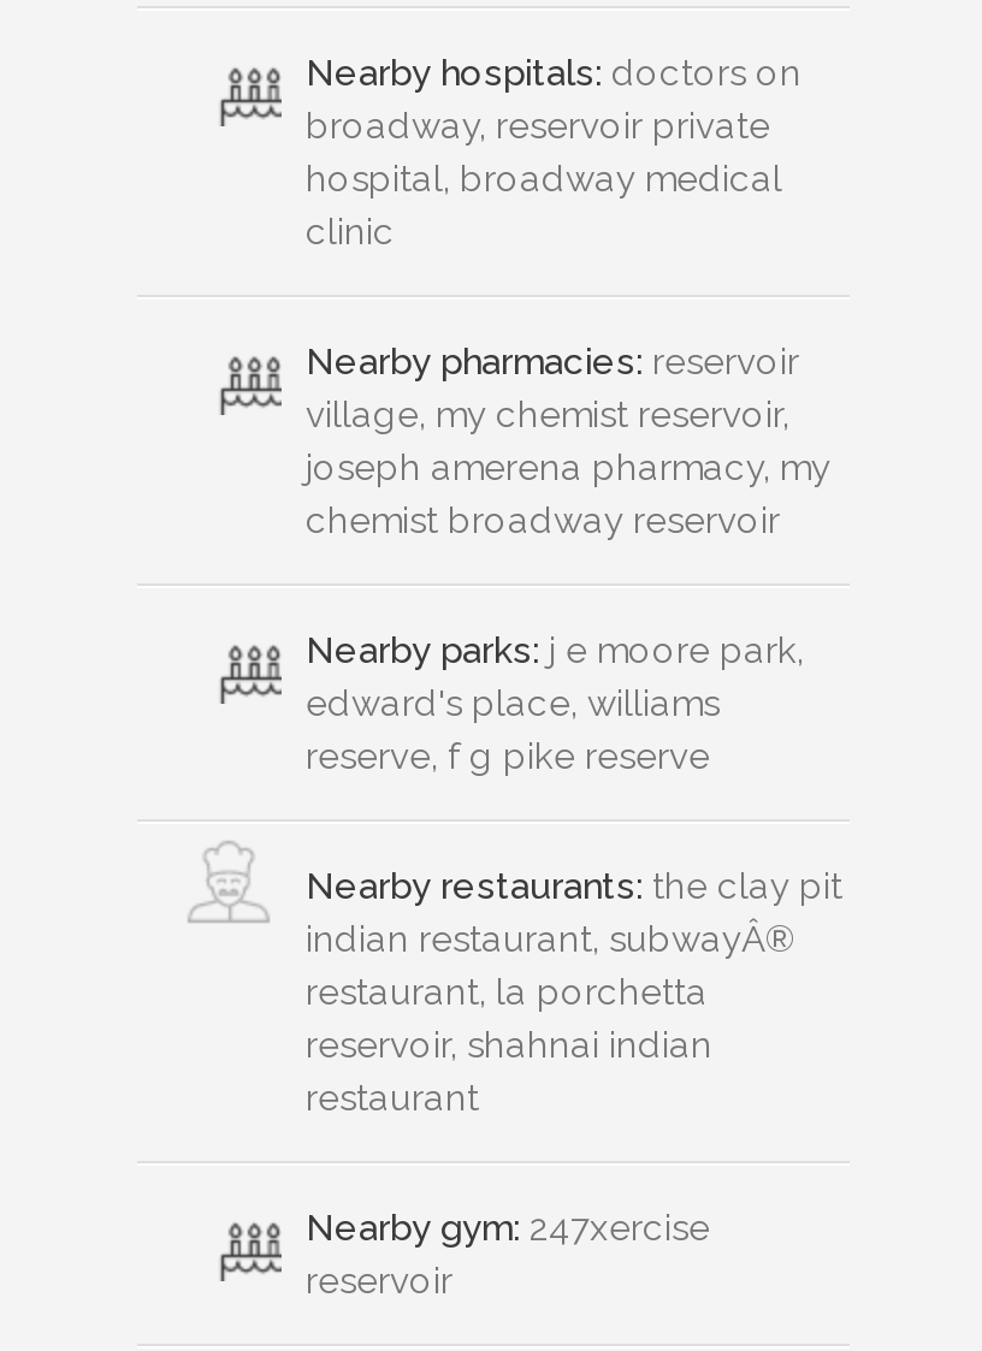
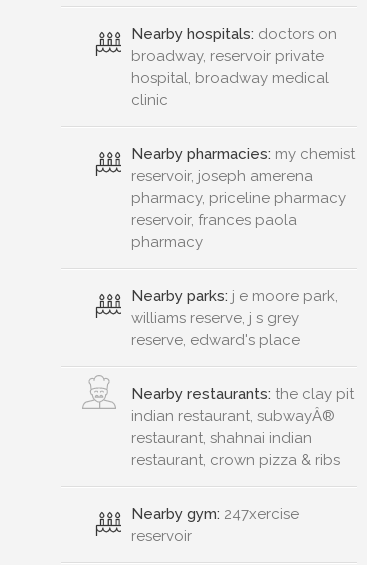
- Nearby pharmacies: reservoir
- village, my chemist reservoir,
- joseph amerena pharmacy, my
- chemist broadway reservoir
+ Nearby pharmacies: my chemist
+ reservoir, joseph amerena
+ pharmacy, priceline pharmacy
+ reservoir, frances paola
+ pharmacy

moved down: Nearby parks: j e moore park,

- edward's place, williams
- reserve, f g pike reserve
+ williams reserve, j s grey
+ reserve, edward's place

moved down: Nearby restaurants: the clay pit | indian restaurant, subwayÂ®

- restaurant, la porchetta
- reservoir, shahnai indian
- restaurant
+ restaurant, shahnai indian
+ restaurant, crown pizza & ribs
